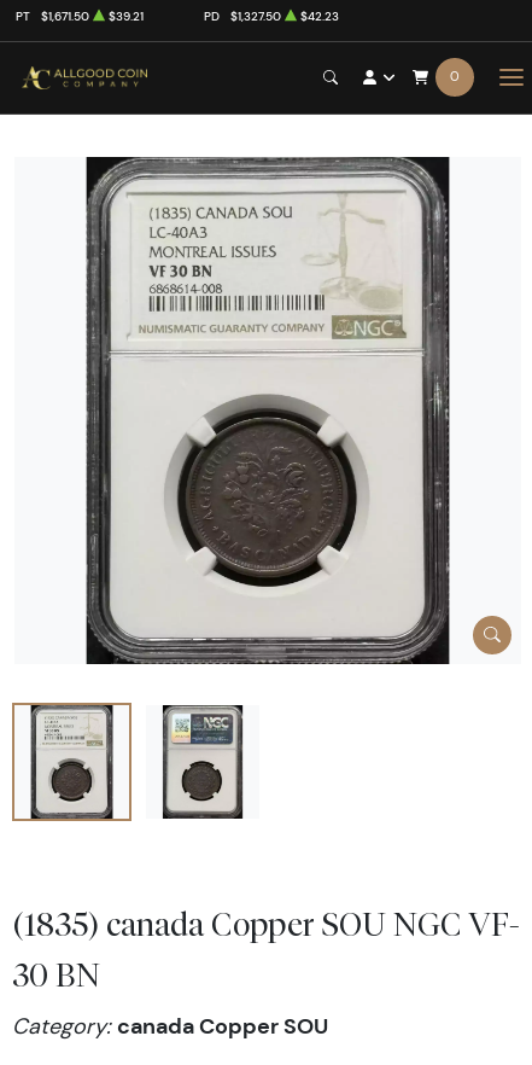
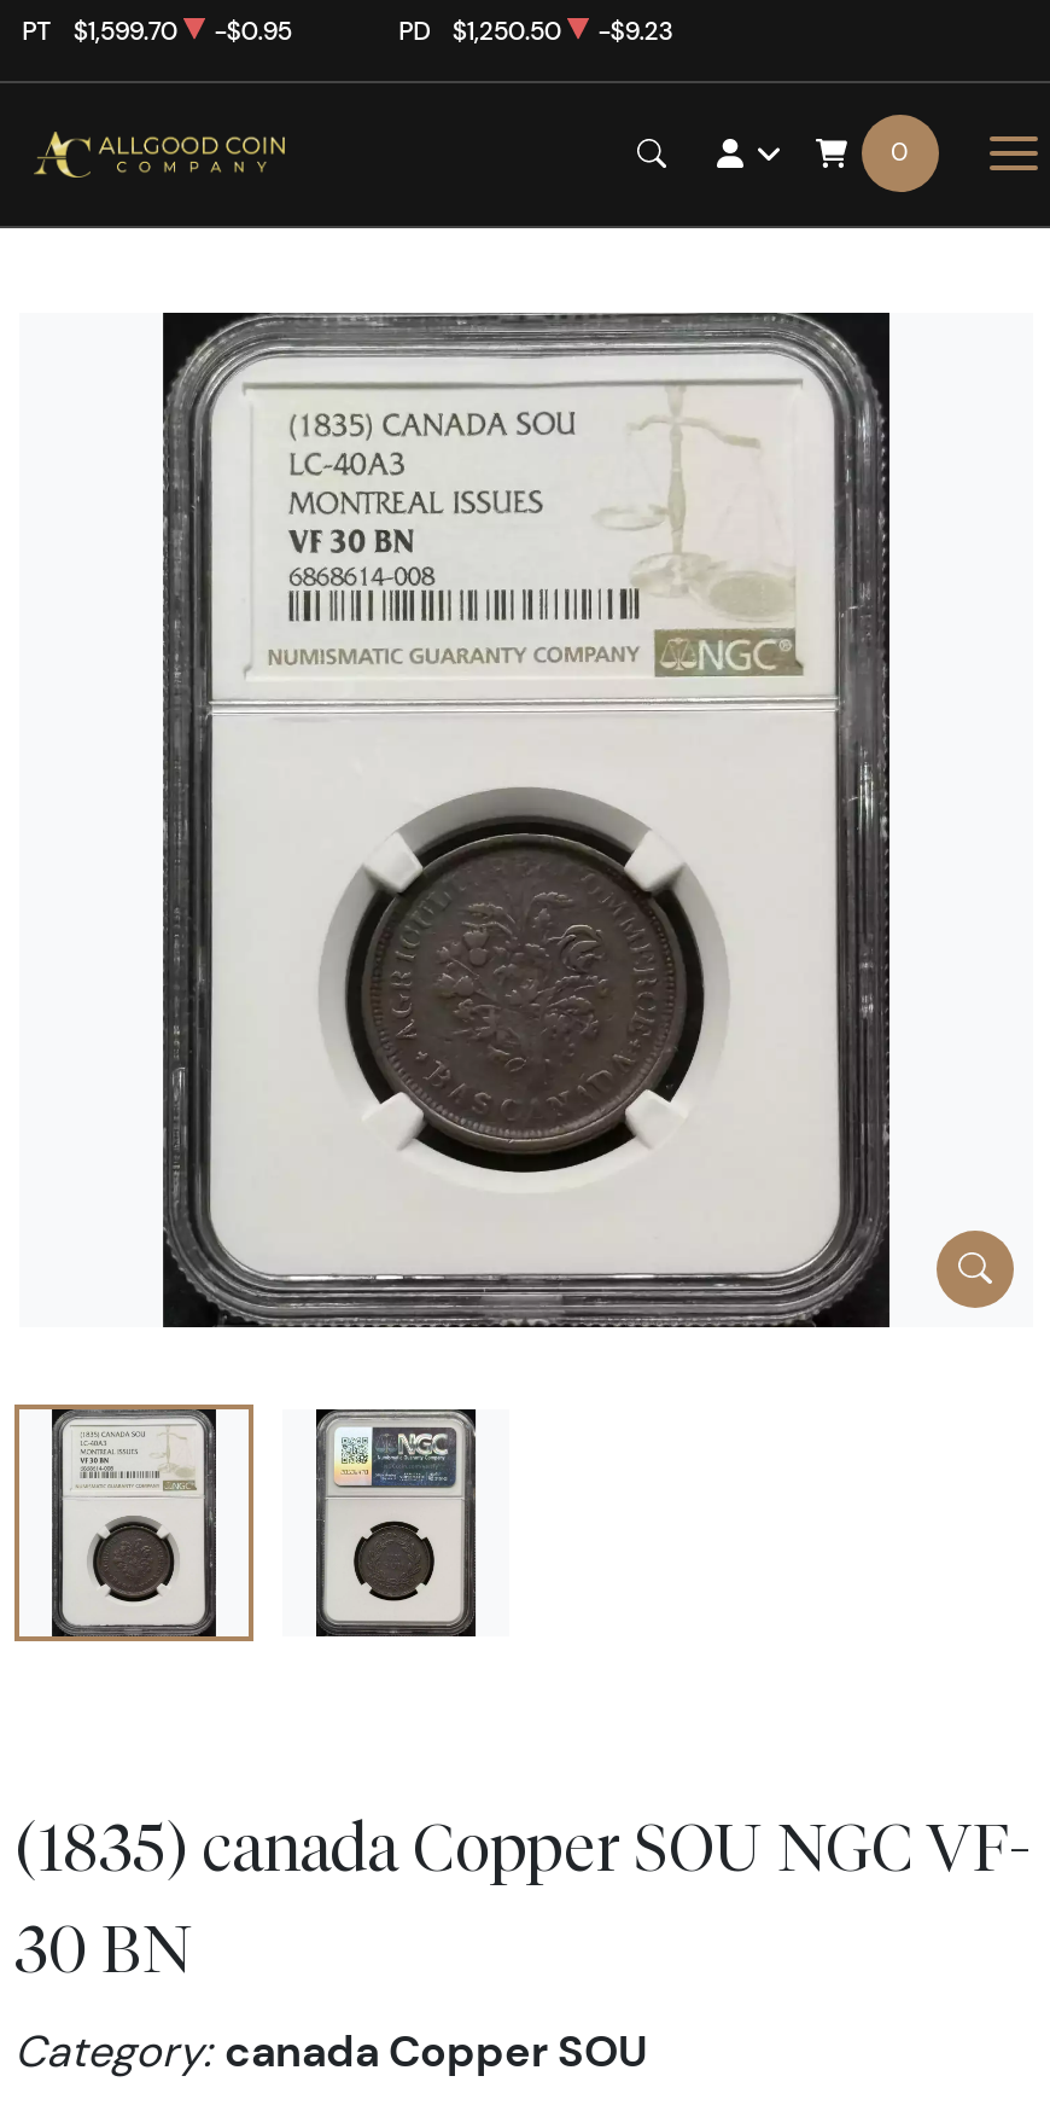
- $1,671.50
+ $1,599.70

- $39.21
+ -$0.95

- $1,327.50
+ $1,250.50

- $42.23
+ -$9.23
